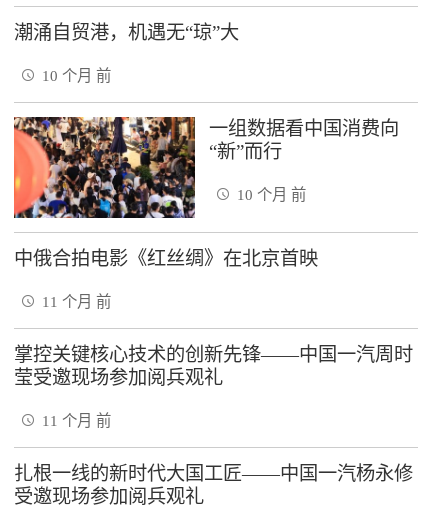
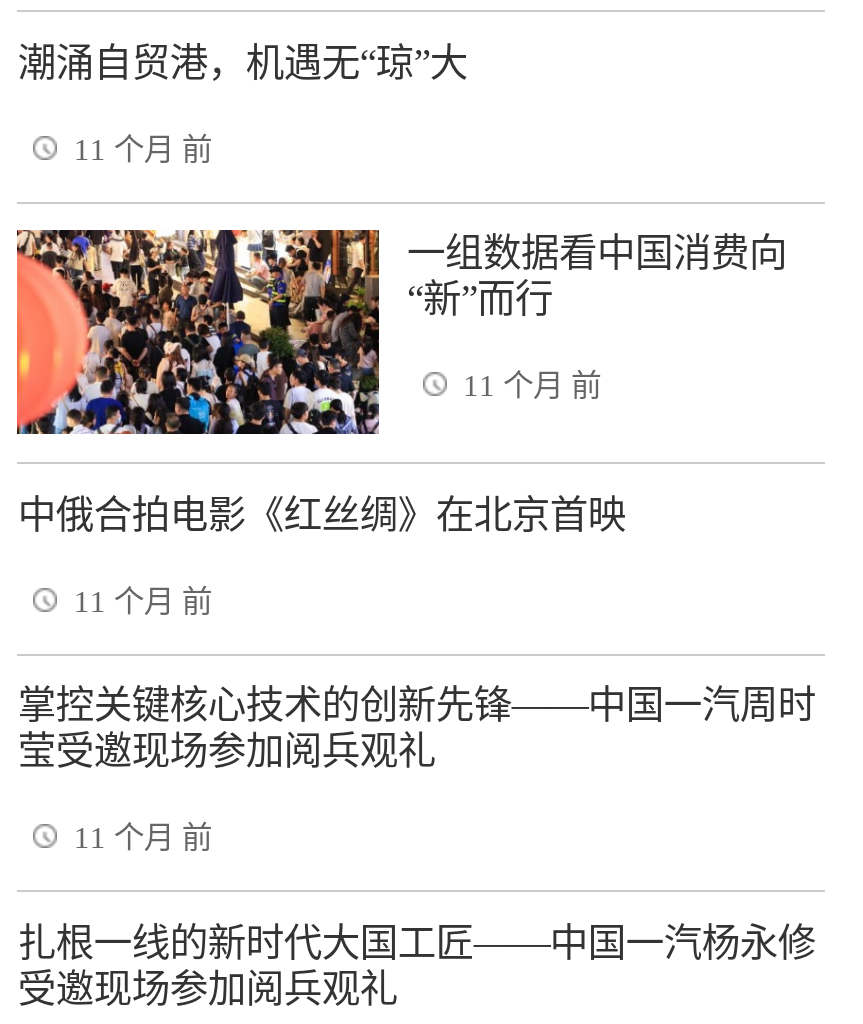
- 10 个月 前
+ 11 个月 前

- 10 个月 前
+ 11 个月 前
